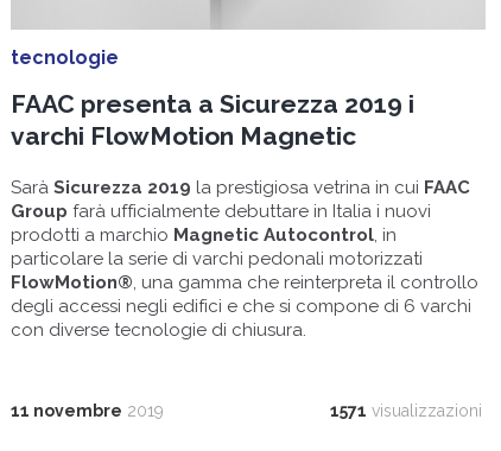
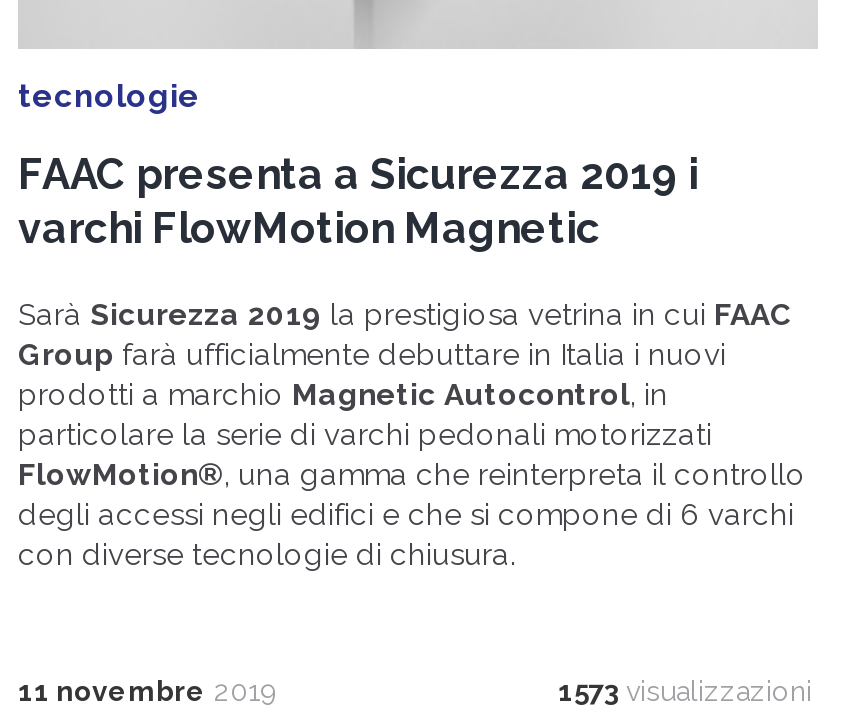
- 1571 visualizzazioni
+ 1573 visualizzazioni
